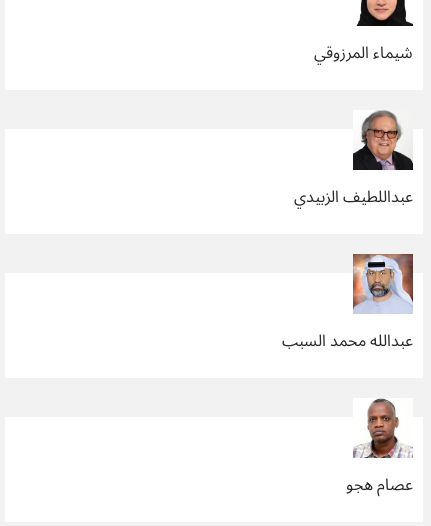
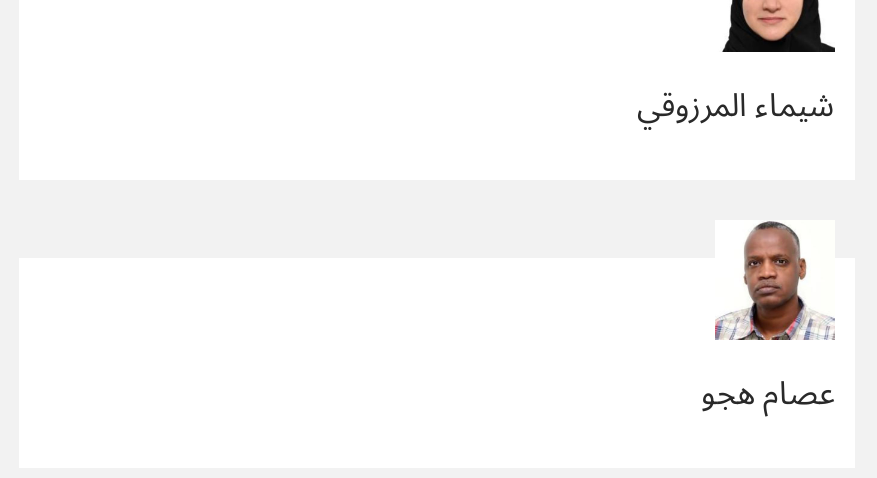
- [image]
- عبداللطيف الزبيدي

- [image]
- عبدالله محمد السبب
